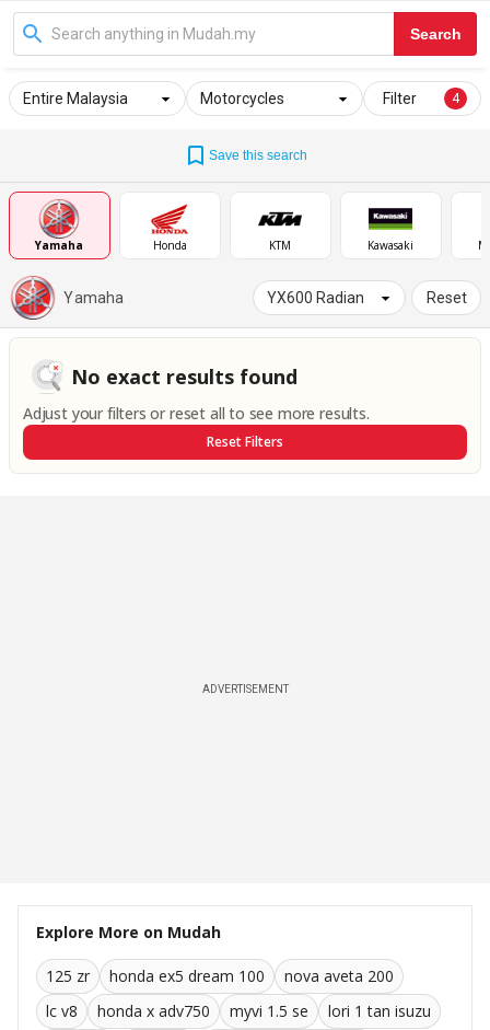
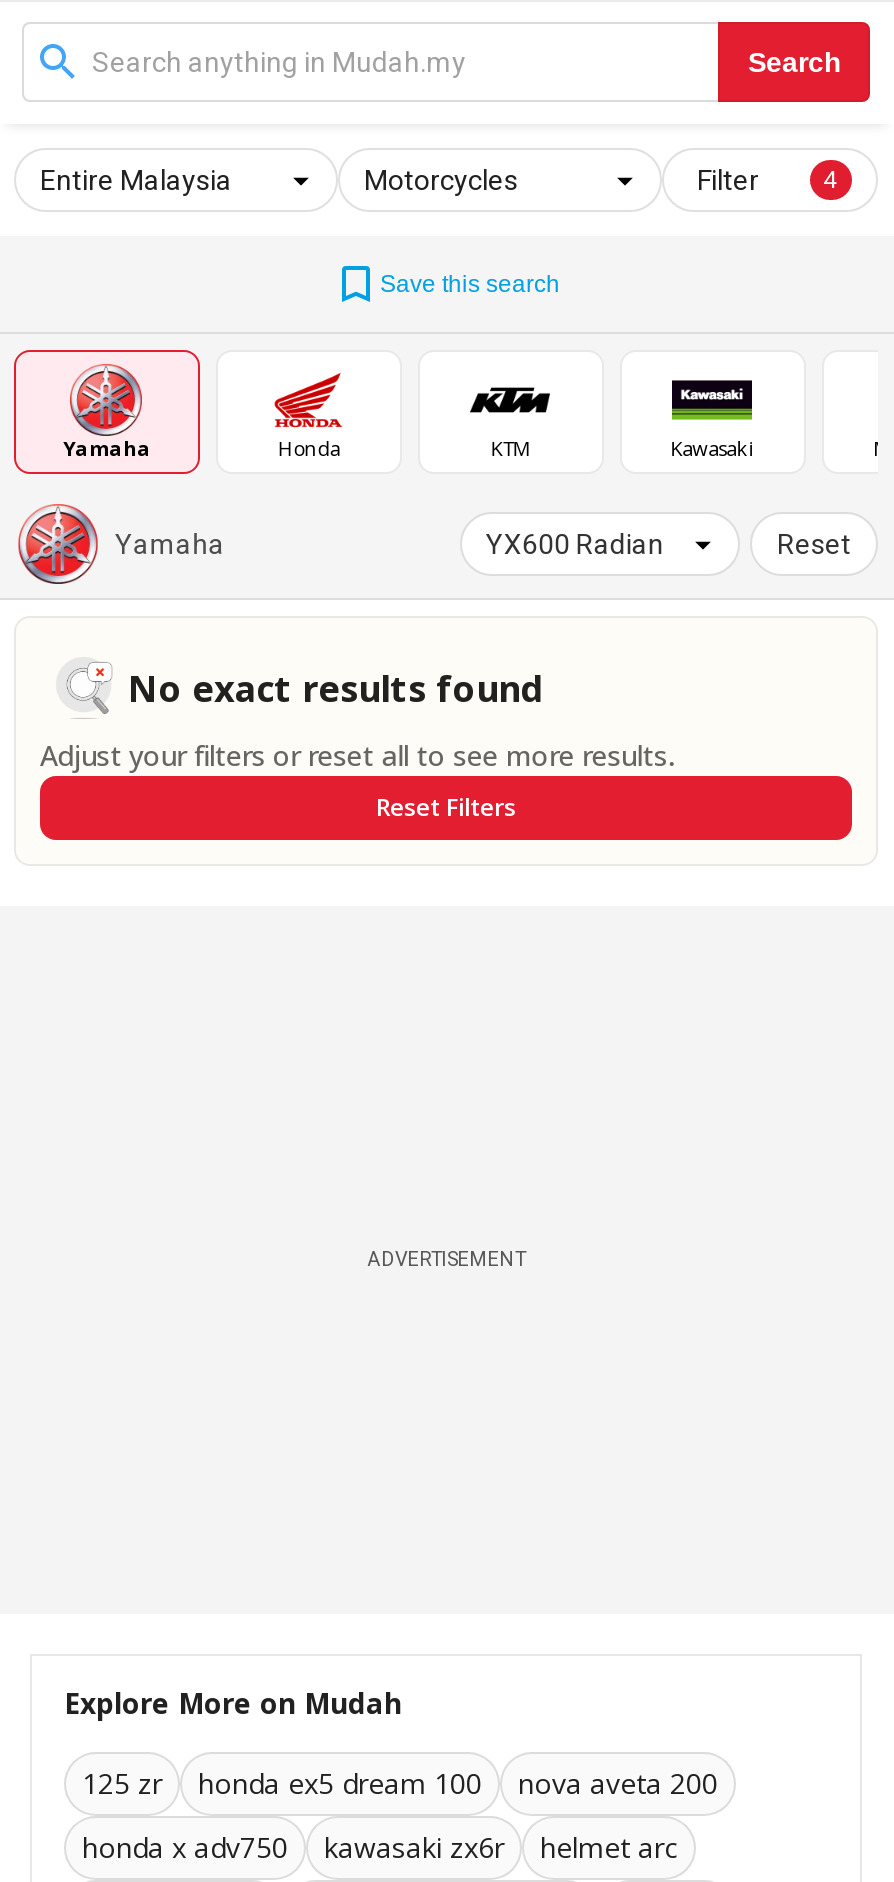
- lc v8

- myvi 1.5 se
- lori 1 tan isuzu
+ kawasaki zx6r
+ helmet arc
